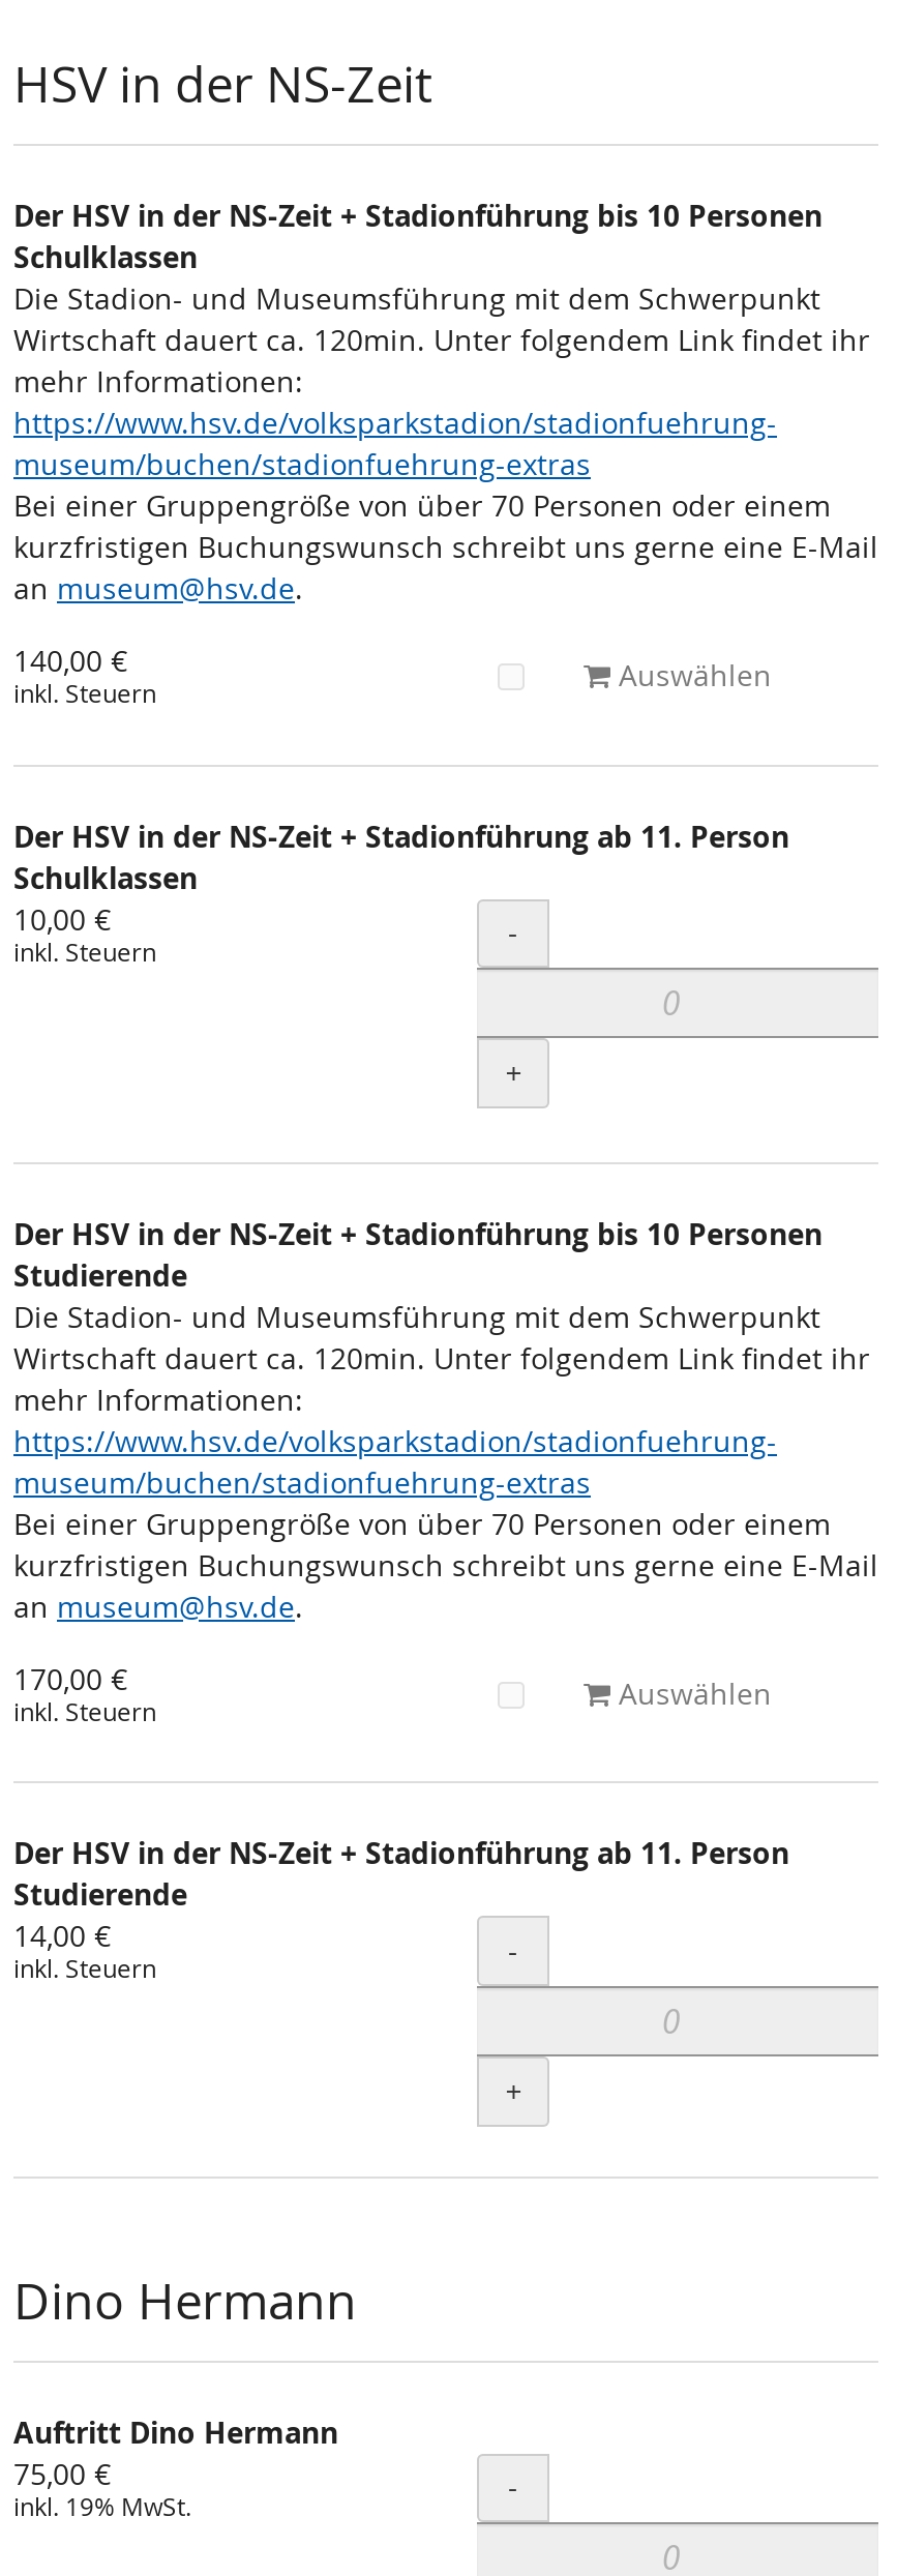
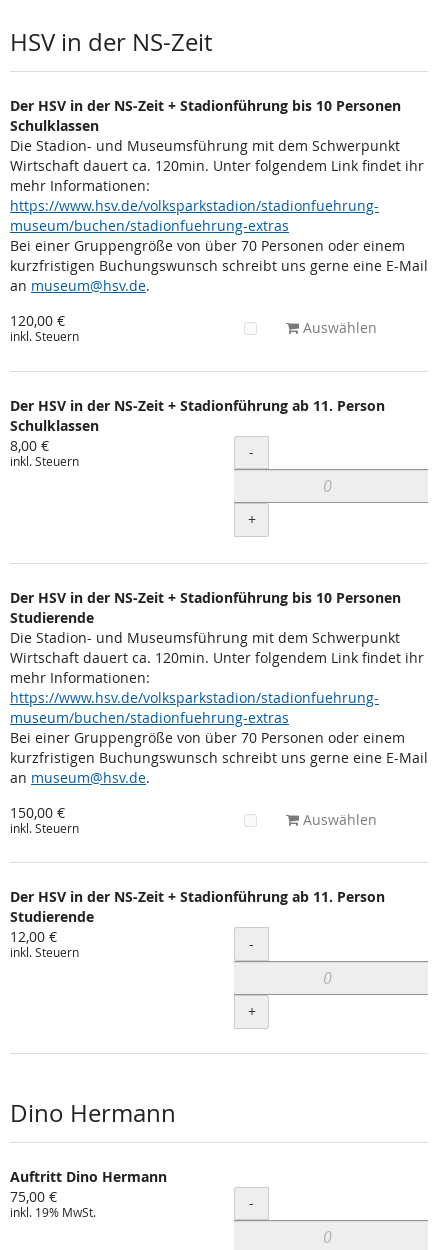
- 140,00 €
+ 120,00 €

- 10,00 €
+ 8,00 €

- 170,00 €
+ 150,00 €

- 14,00 €
+ 12,00 €
